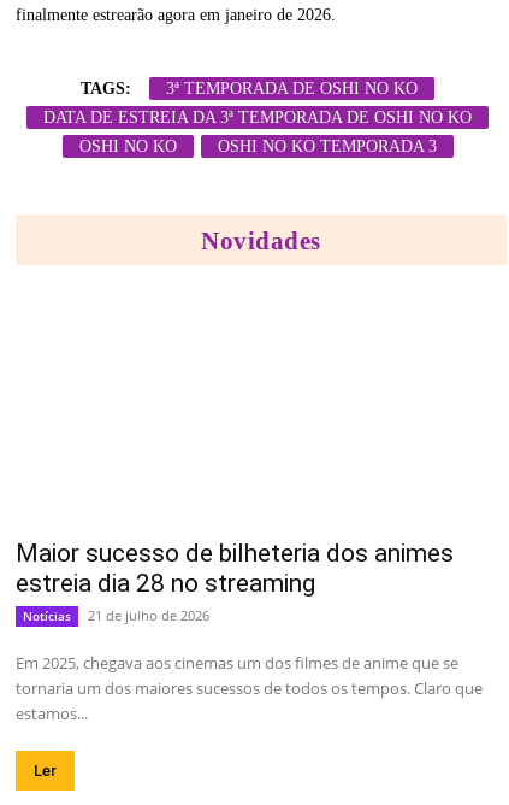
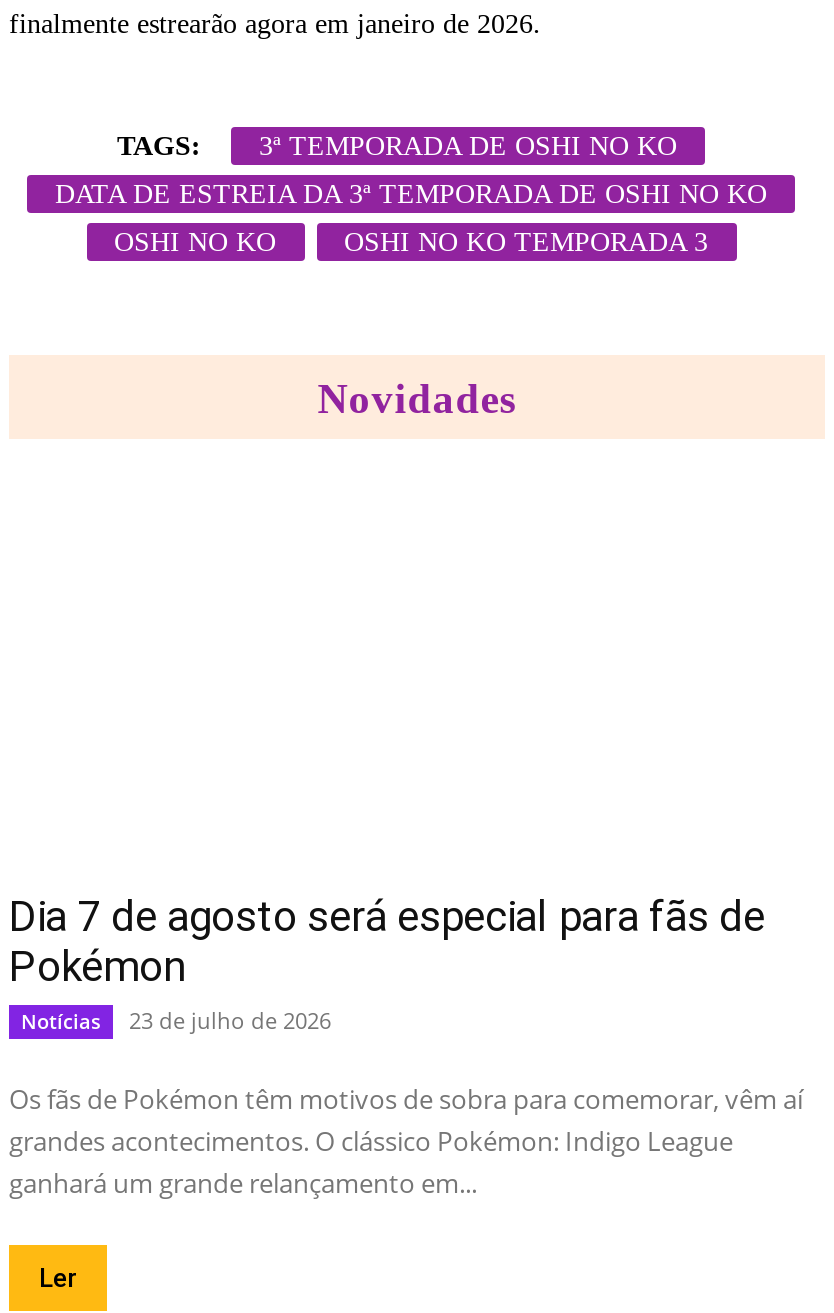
- Maior sucesso de bilheteria dos animes
- estreia dia 28 no streaming
+ Dia 7 de agosto será especial para fãs de
+ Pokémon

- Notícias 21 de julho de 2026
+ Notícias 23 de julho de 2026

- Em 2025, chegava aos cinemas um dos filmes de anime que se
- tornaria um dos maiores sucessos de todos os tempos. Claro que
- estamos...
+ Os fãs de Pokémon têm motivos de sobra para comemorar, vêm aí
+ grandes acontecimentos. O clássico Pokémon: Indigo League
+ ganhará um grande relançamento em...
